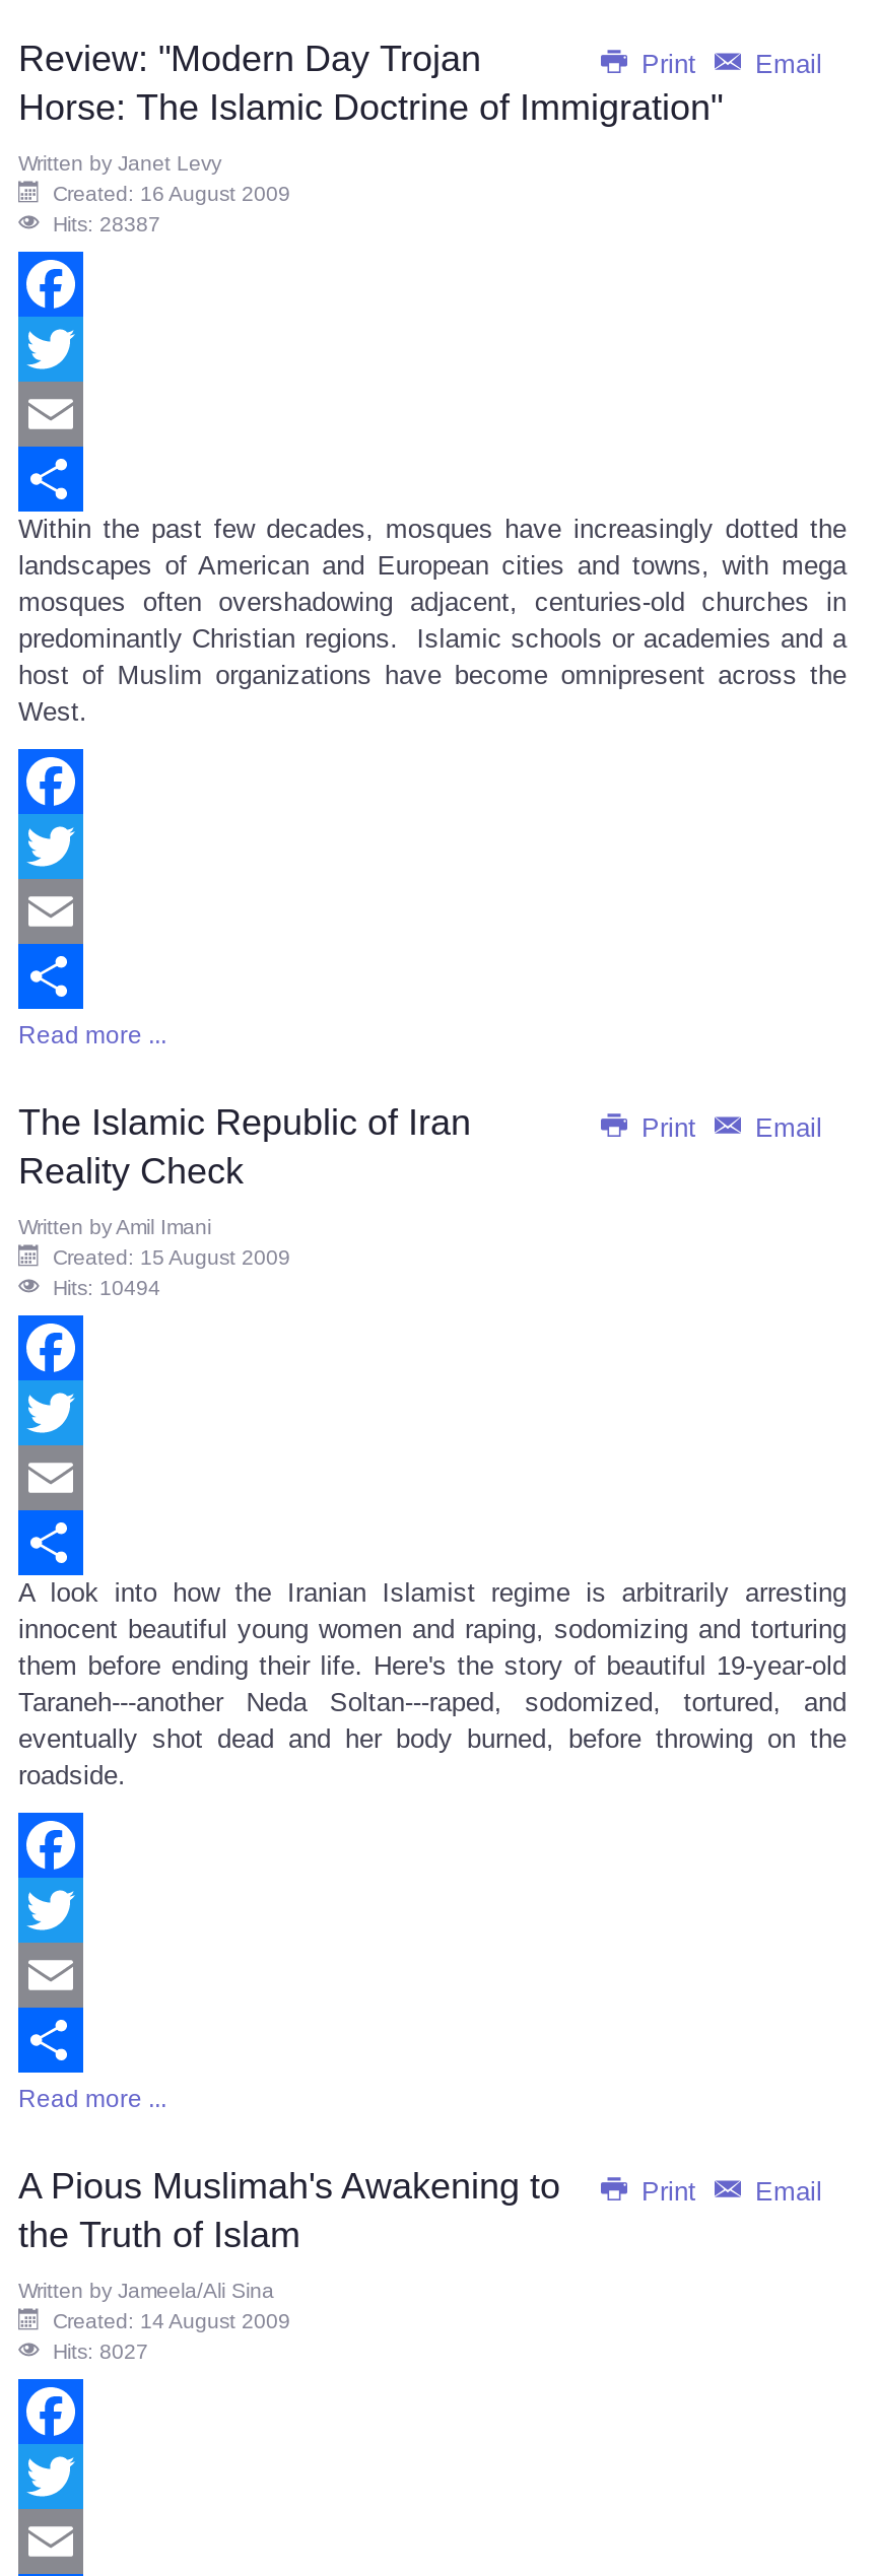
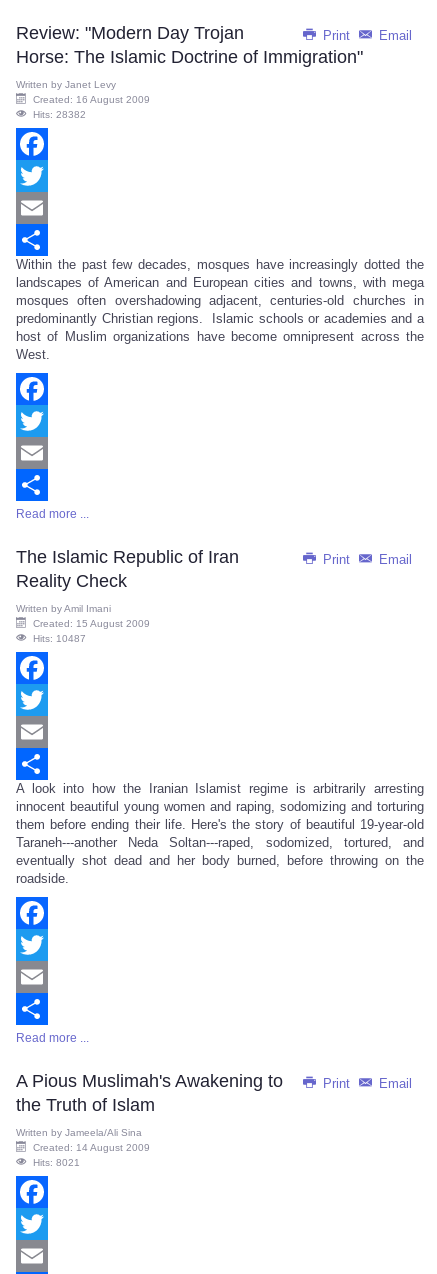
- Hits: 28387
+ Hits: 28382

- Hits: 10494
+ Hits: 10487

- Hits: 8027
+ Hits: 8021
